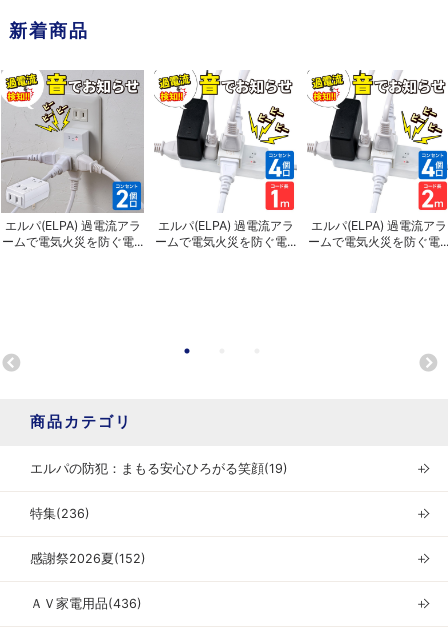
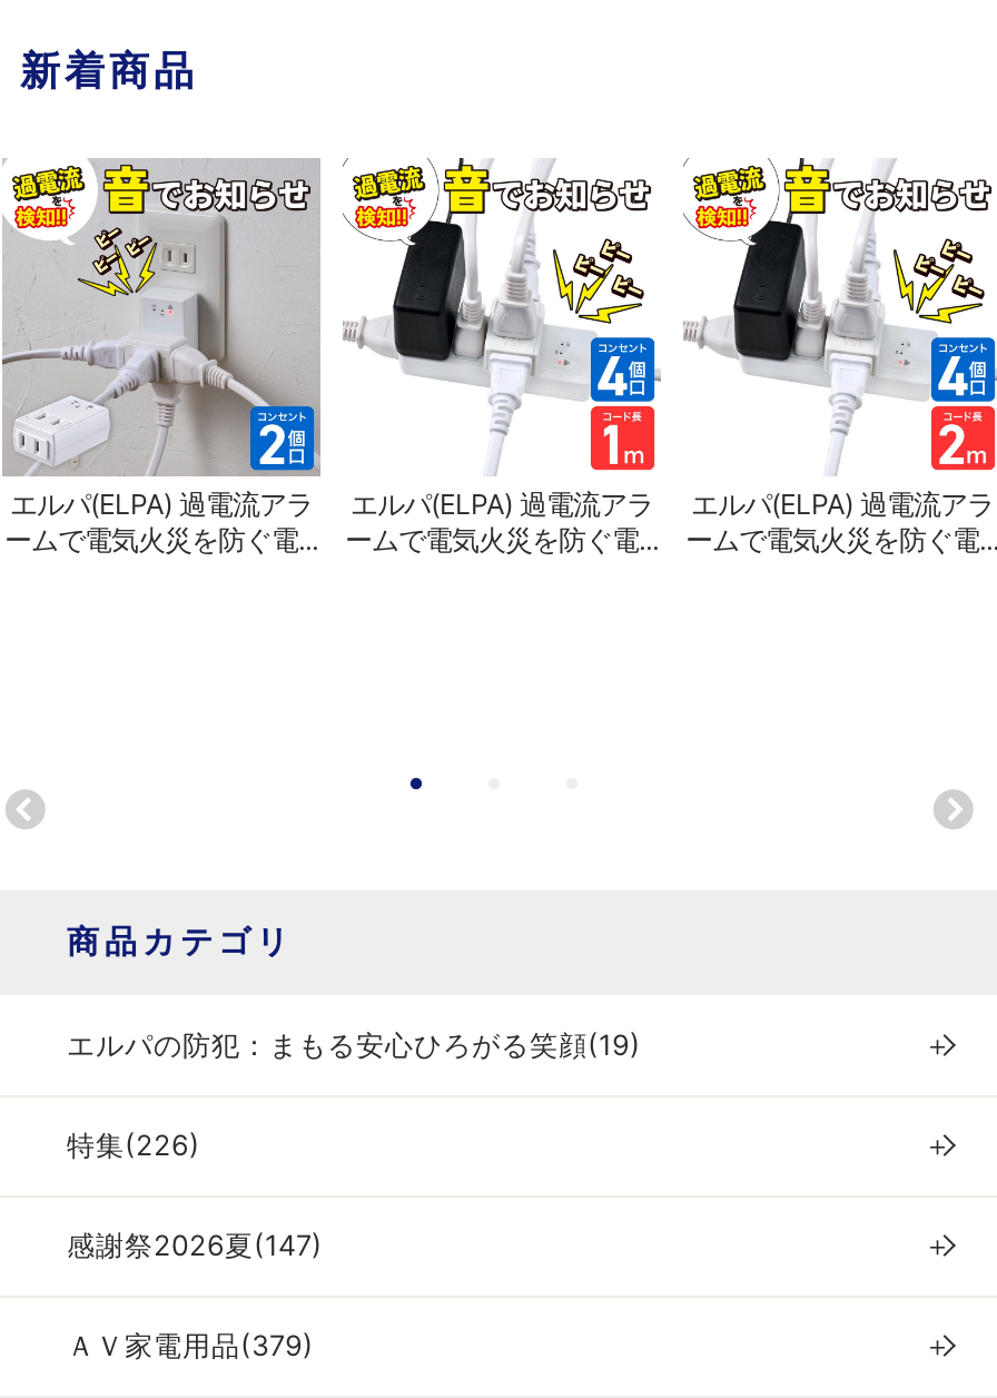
- 特集(236)
+ 特集(226)

- 感謝祭2026夏(152)
+ 感謝祭2026夏(147)

- ＡＶ家電用品(436)
+ ＡＶ家電用品(379)
